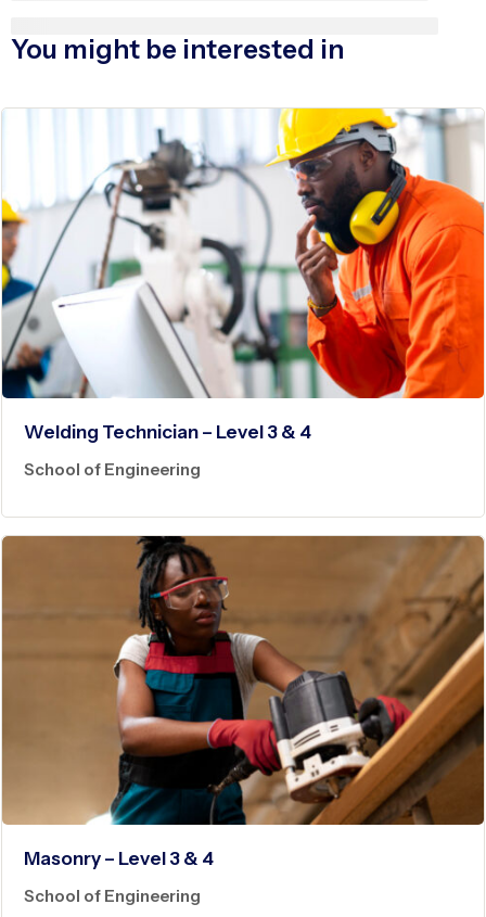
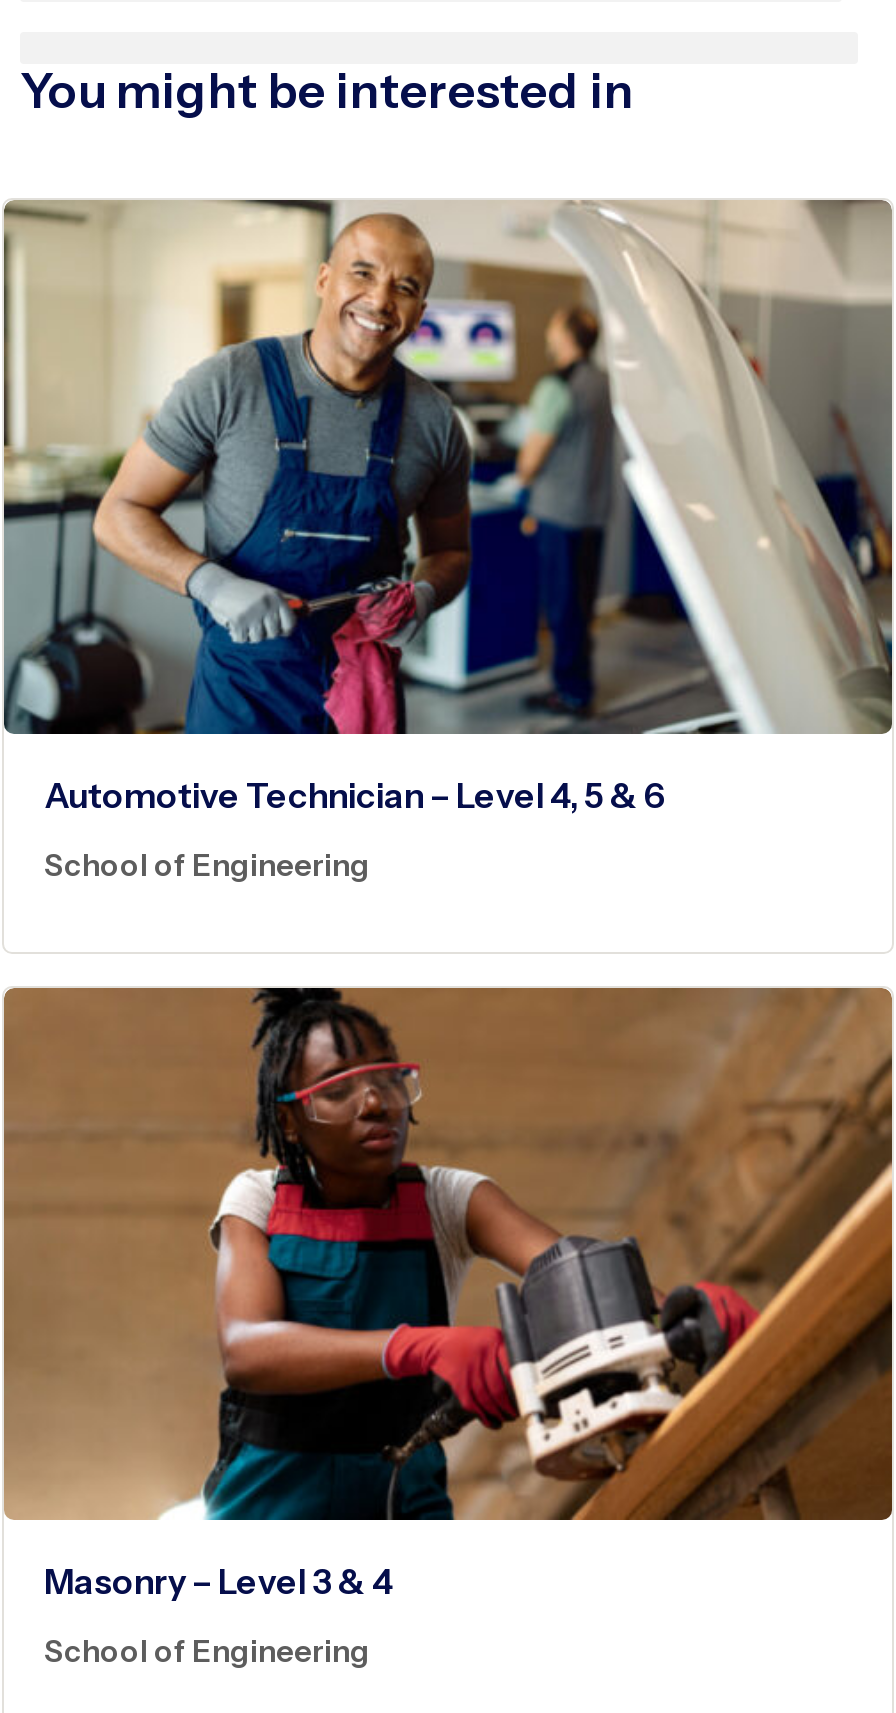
- [image]
- Welding Technician – Level 3 & 4
+ [image]
+ Automotive Technician – Level 4, 5 & 6
